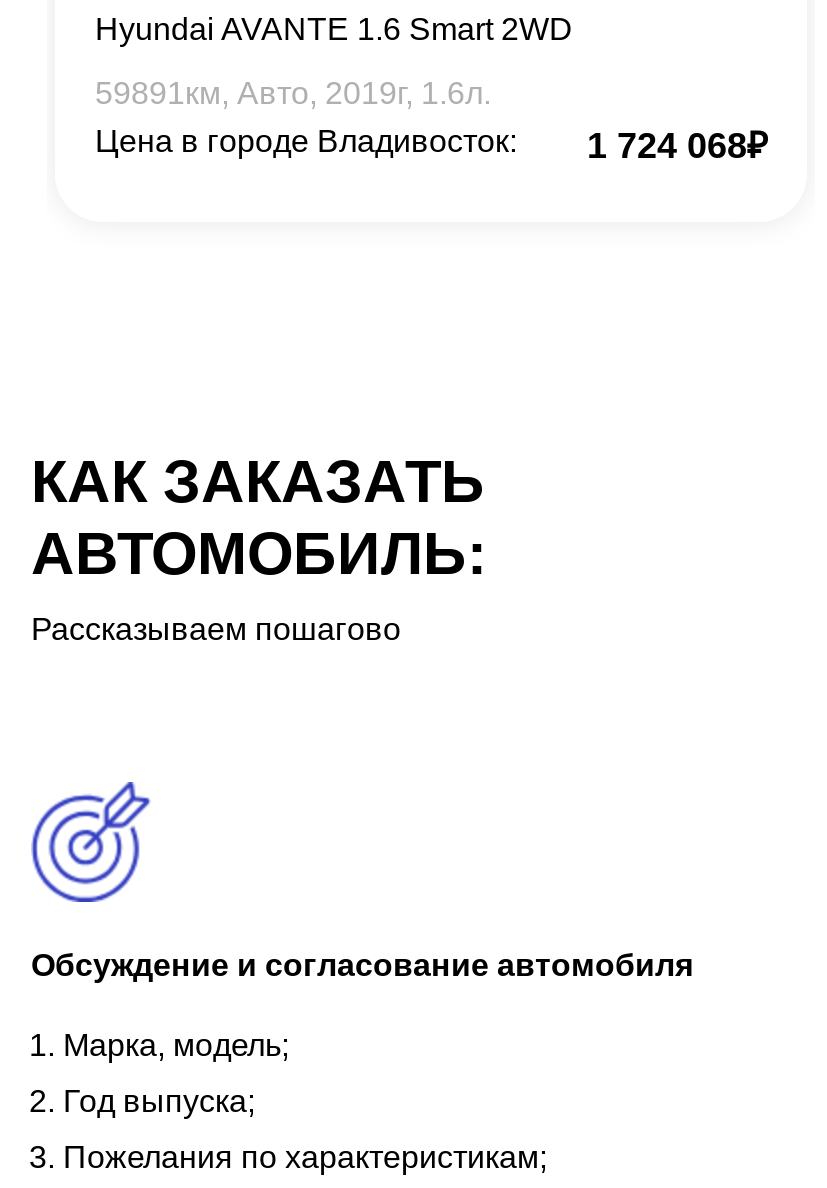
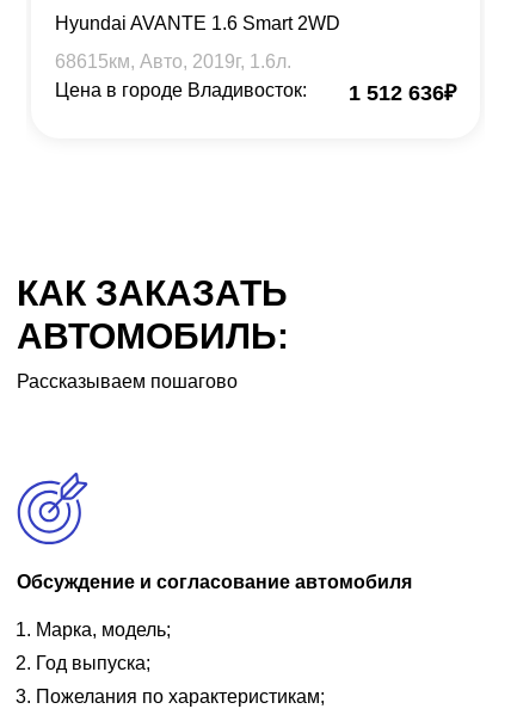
- 59891км, Авто, 2019г, 1.6л.
+ 68615км, Авто, 2019г, 1.6л.

- 1 724 068₽
+ 1 512 636₽
